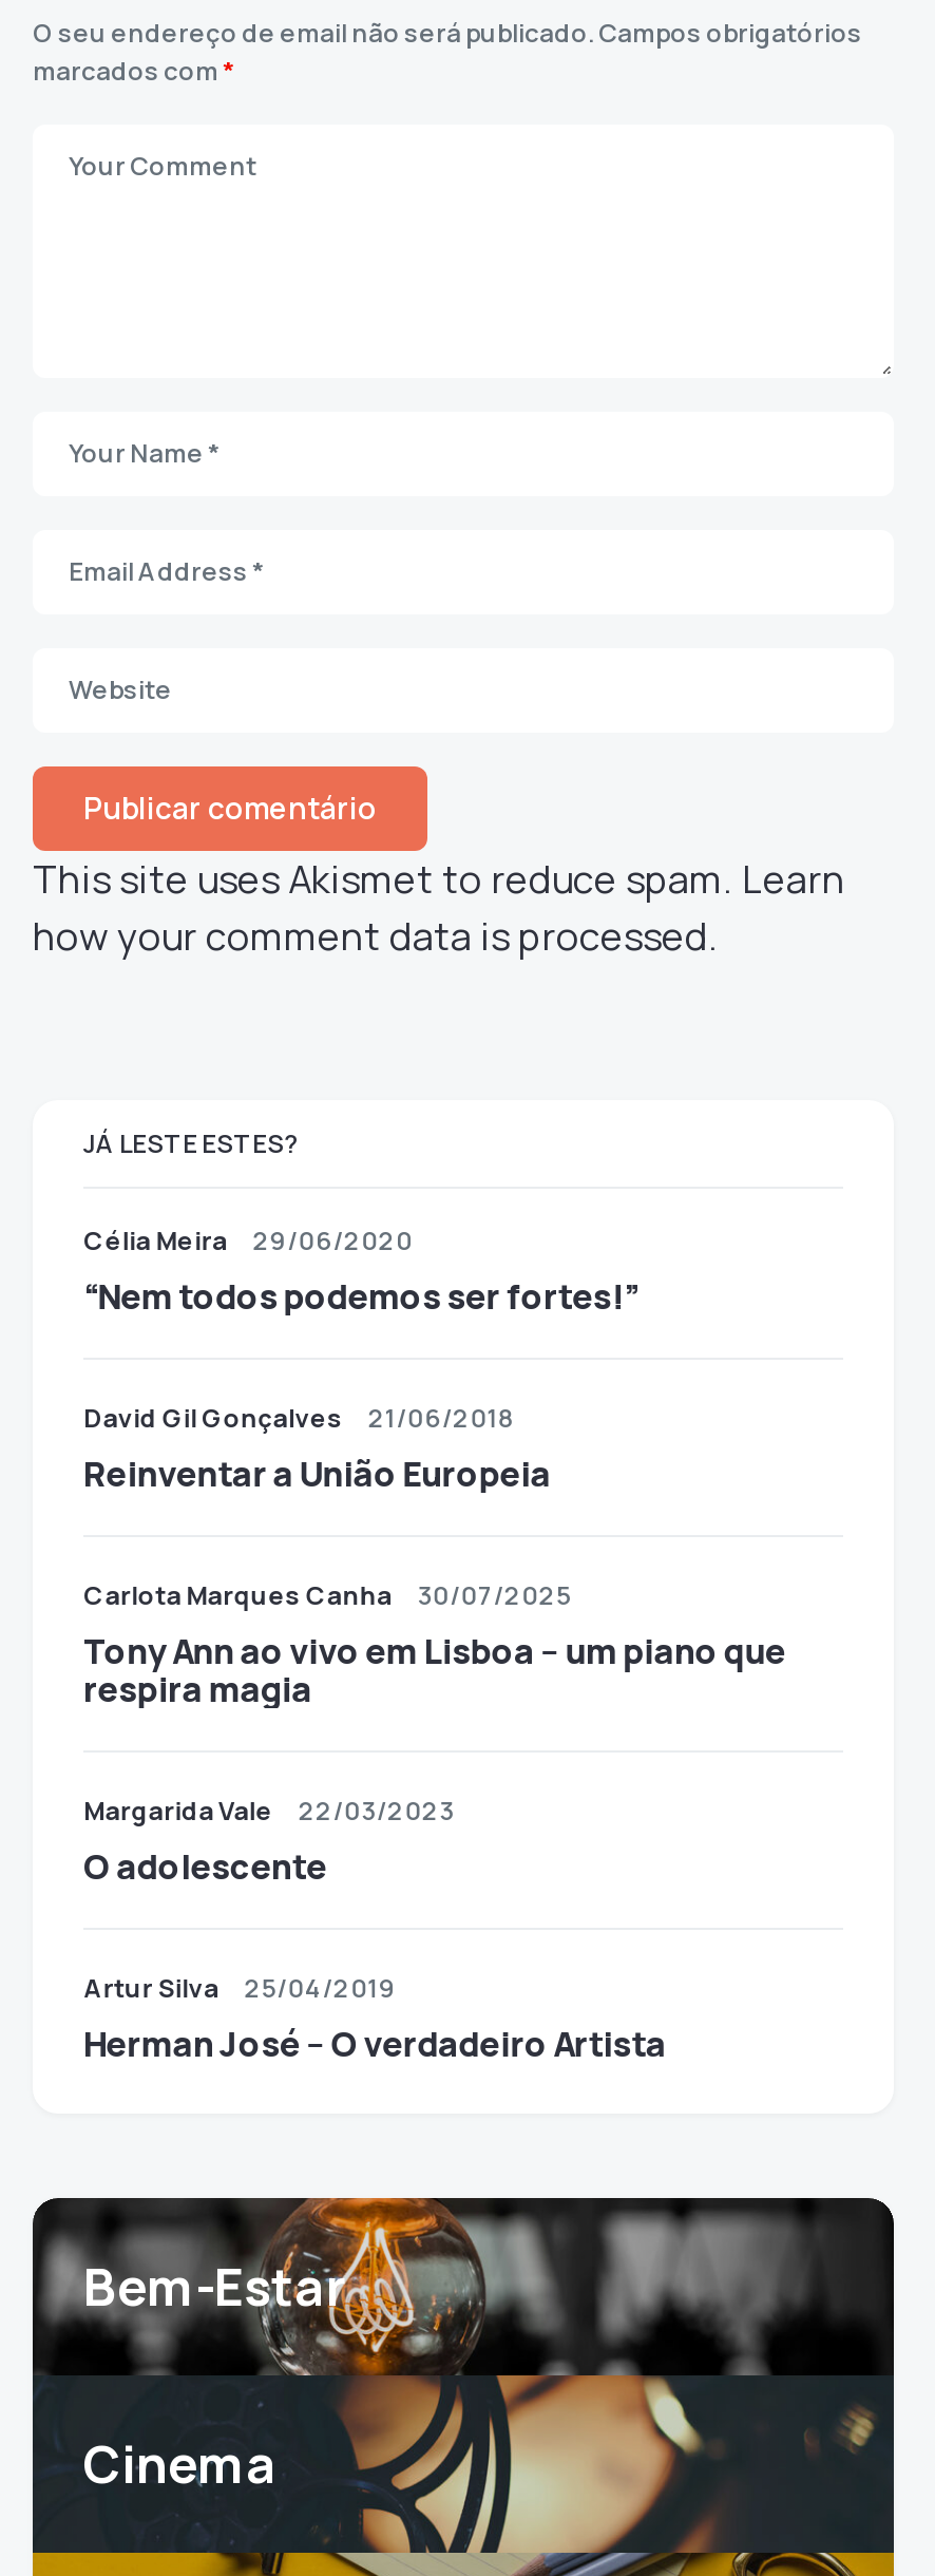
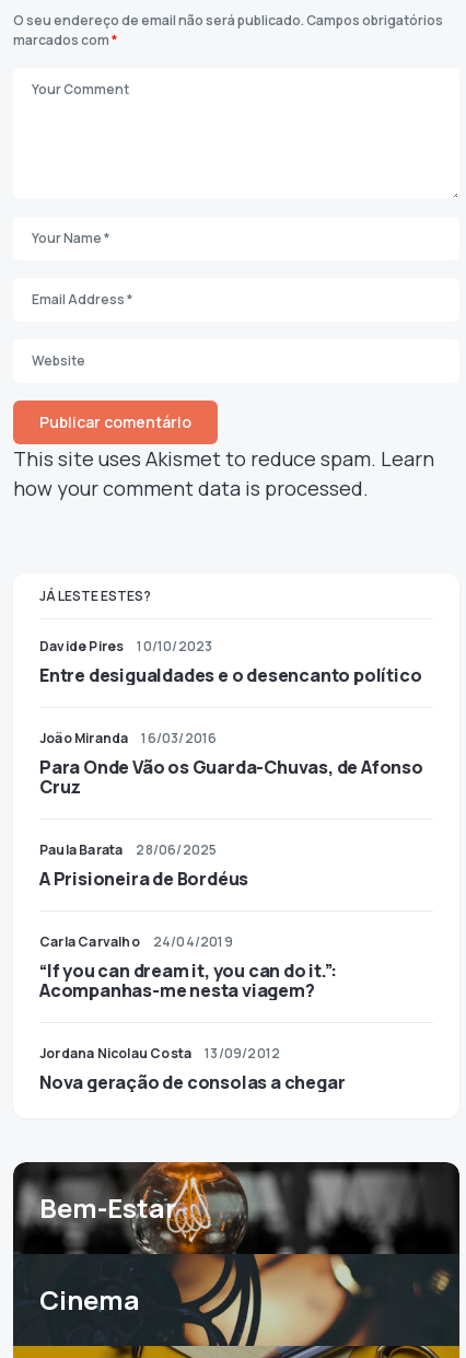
- Célia Meira
- 29/06/2020
- “Nem todos podemos ser fortes!”
+ Davide Pires
+ 10/10/2023
+ Entre desigualdades e o desencanto político

- David Gil Gonçalves
- 21/06/2018
- Reinventar a União Europeia
+ João Miranda
+ 16/03/2016
+ Para Onde Vão os Guarda-Chuvas, de Afonso
+ Cruz

- Carlota Marques Canha
- 30/07/2025
- Tony Ann ao vivo em Lisboa – um piano que
- respira magia
+ Paula Barata
+ 28/06/2025
+ A Prisioneira de Bordéus

- Margarida Vale
- 22/03/2023
- O adolescente
+ Carla Carvalho
+ 24/04/2019
+ “If you can dream it, you can do it.”:
+ Acompanhas-me nesta viagem?

- Artur Silva
- 25/04/2019
- Herman José – O verdadeiro Artista
+ Jordana Nicolau Costa
+ 13/09/2012
+ Nova geração de consolas a chegar
